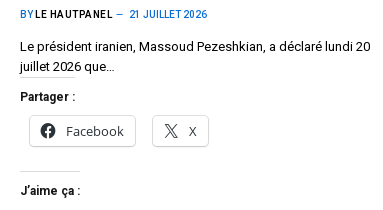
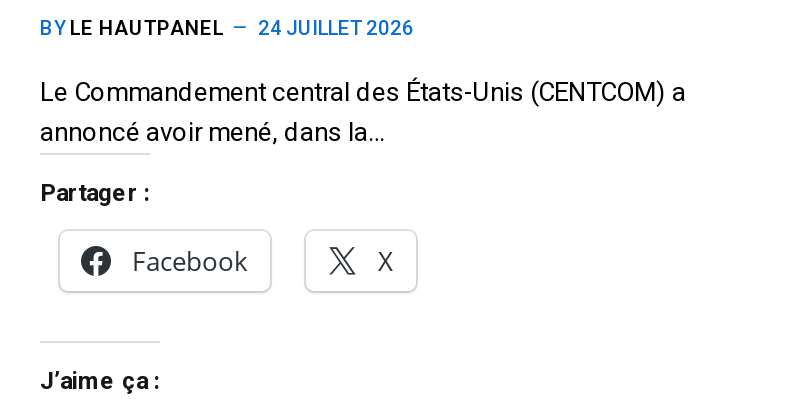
- BY LE HAUTPANEL 21 JUILLET 2026
+ BY LE HAUTPANEL 24 JUILLET 2026

- Le président iranien, Massoud Pezeshkian, a déclaré lundi 20
- juillet 2026 que…
+ Le Commandement central des États-Unis (CENTCOM) a
+ annoncé avoir mené, dans la…
